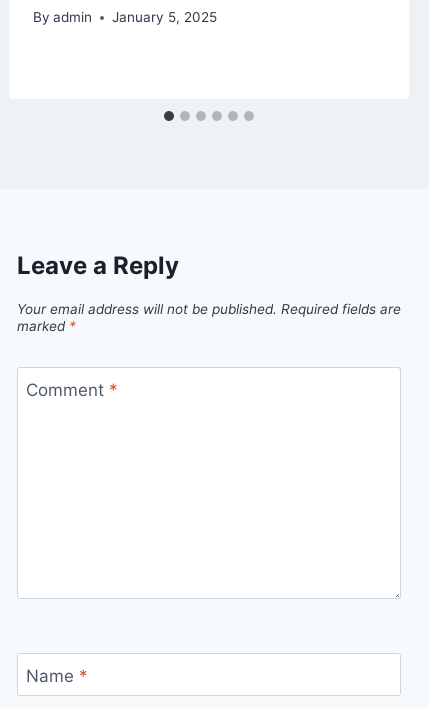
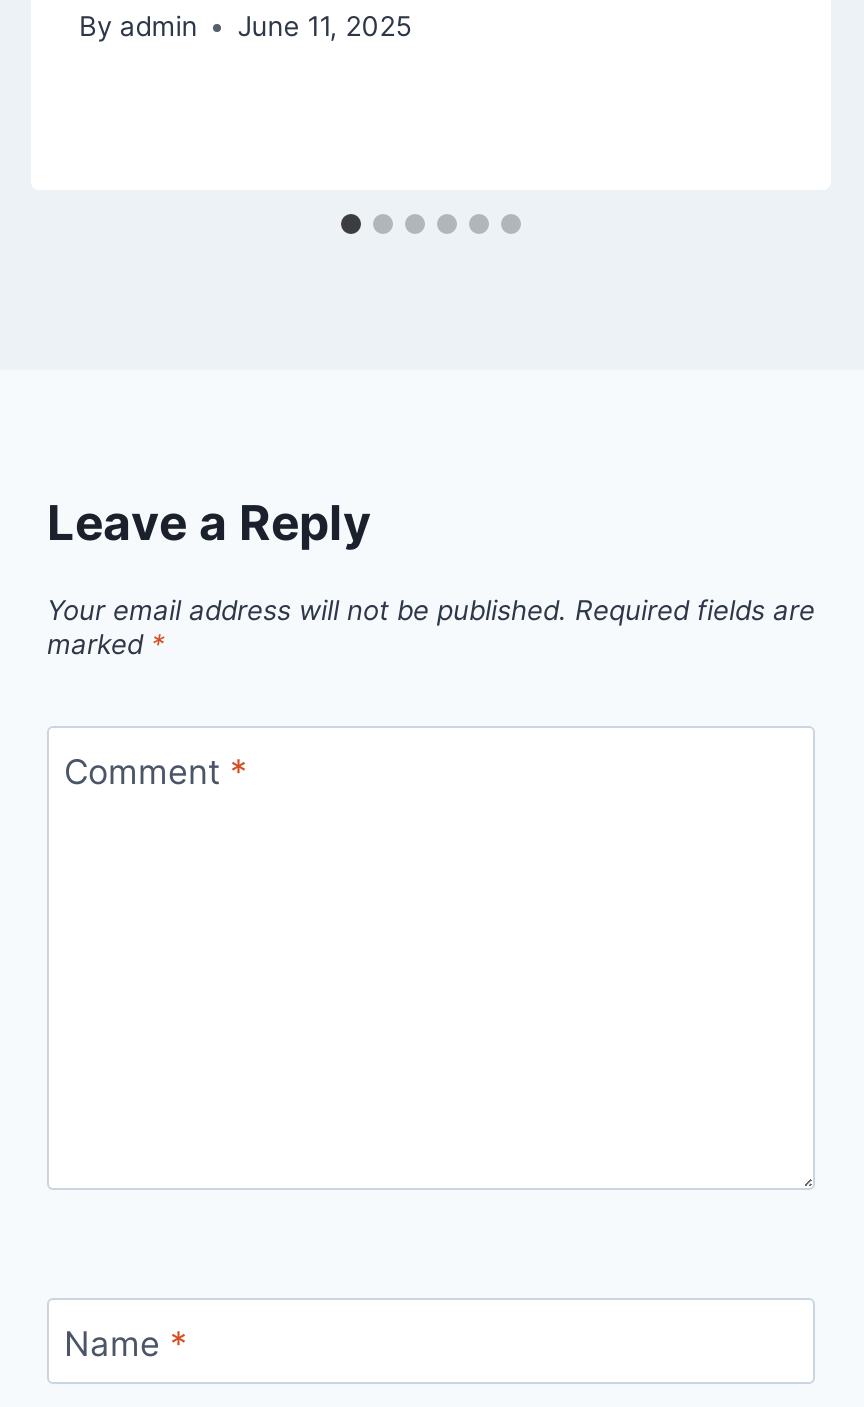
- By admin January 5, 2025
+ By admin June 11, 2025
